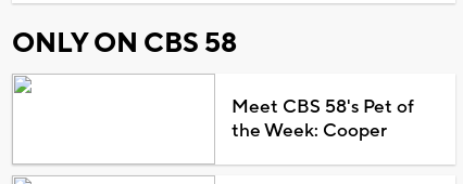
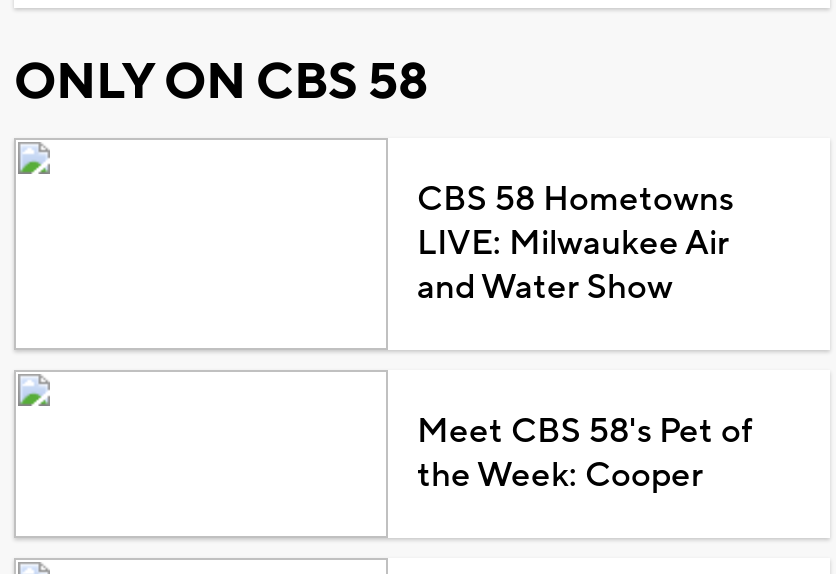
+ CBS 58 Hometowns
+ LIVE: Milwaukee Air
+ and Water Show
